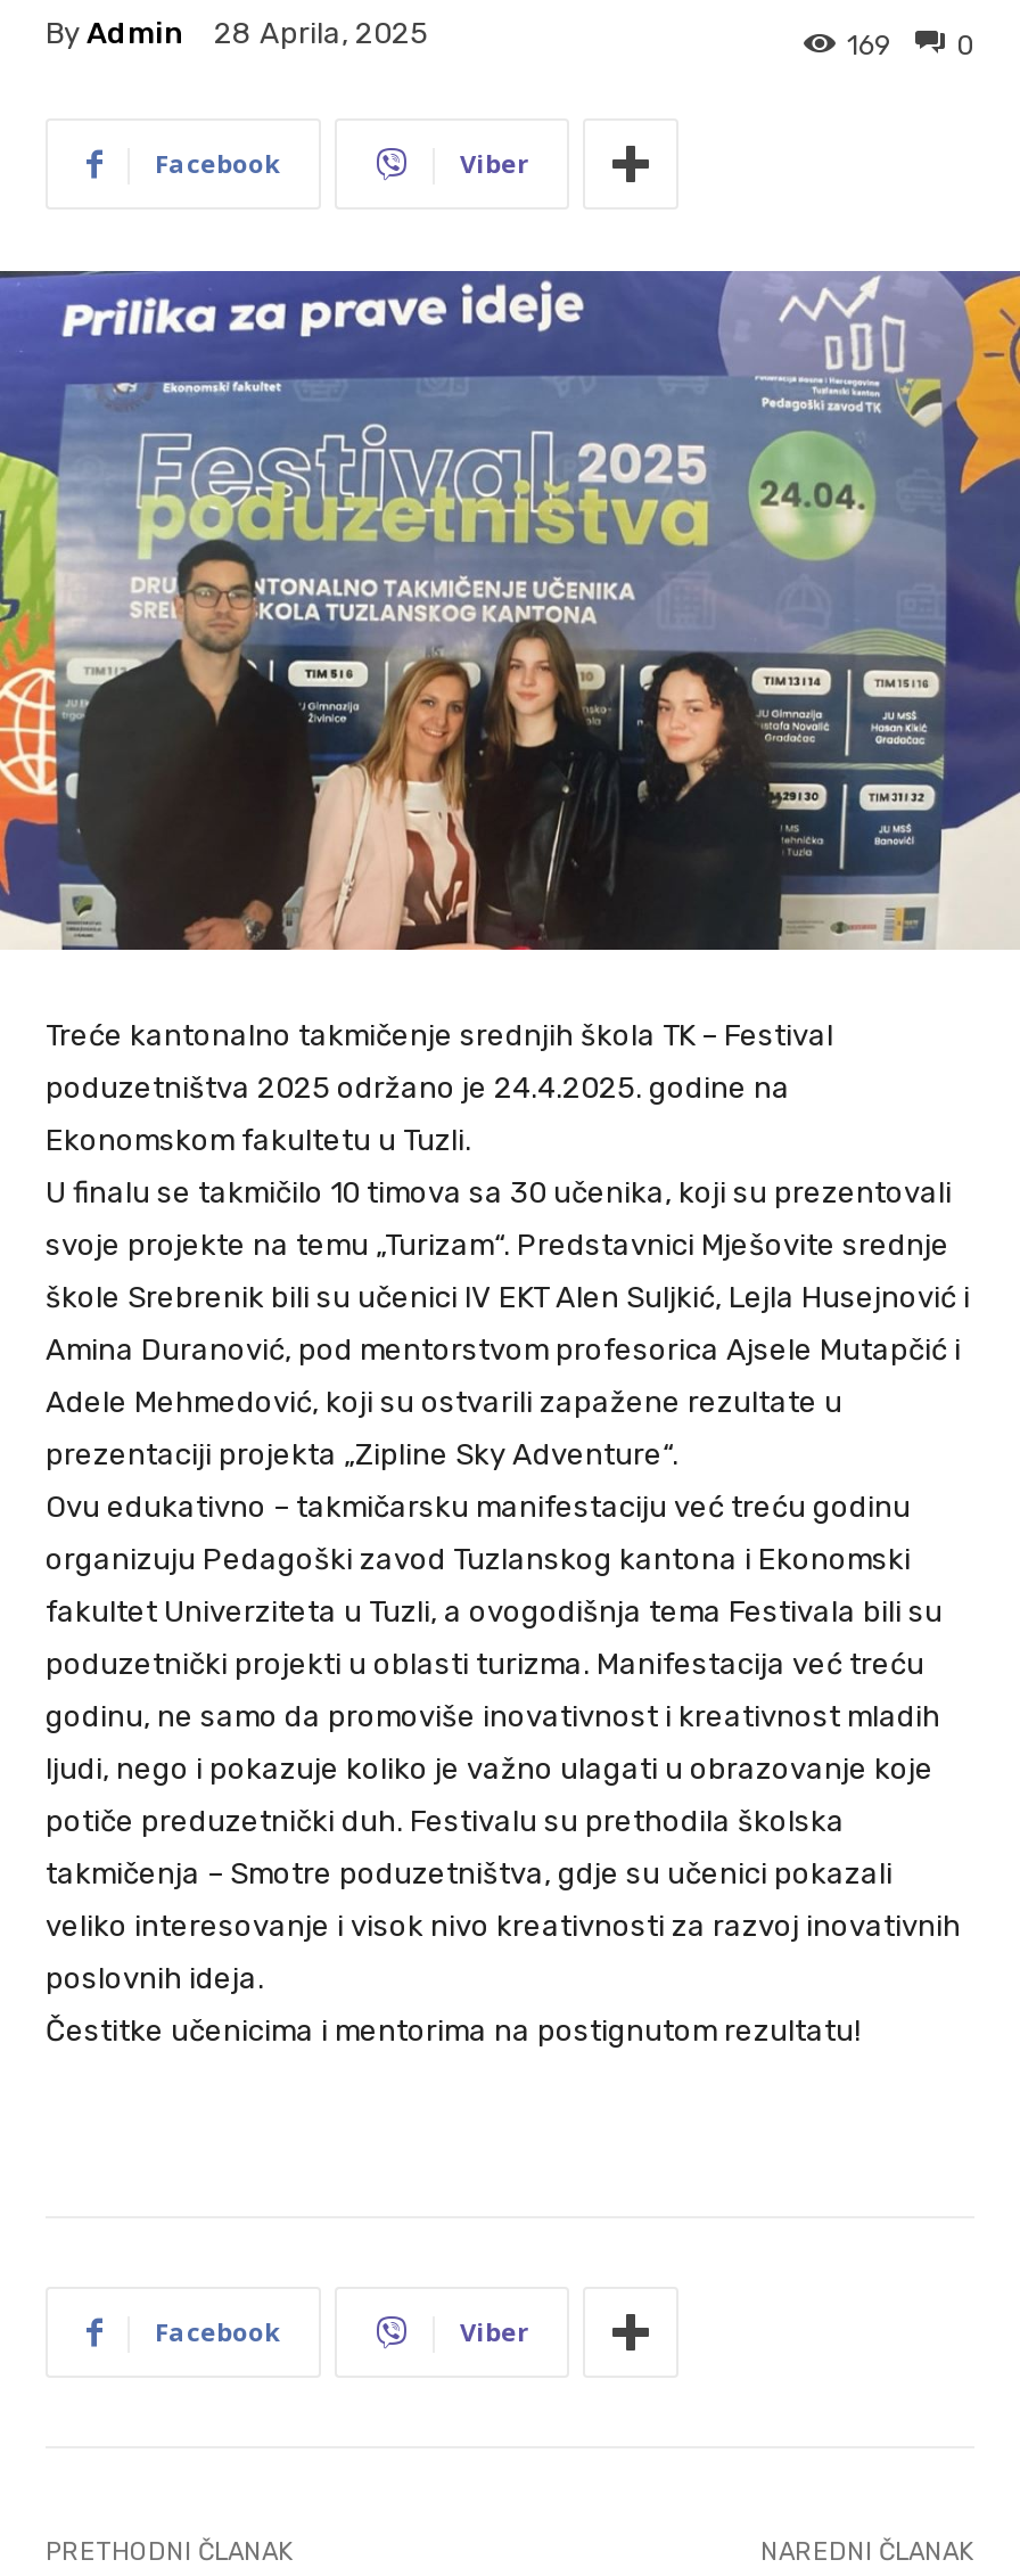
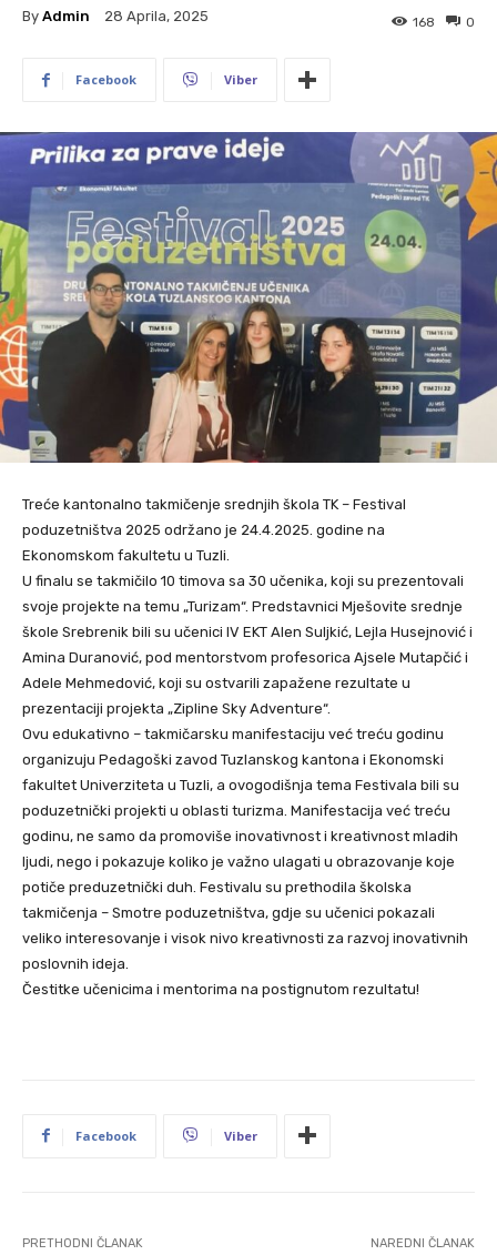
- 169
+ 168
